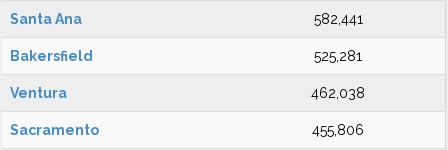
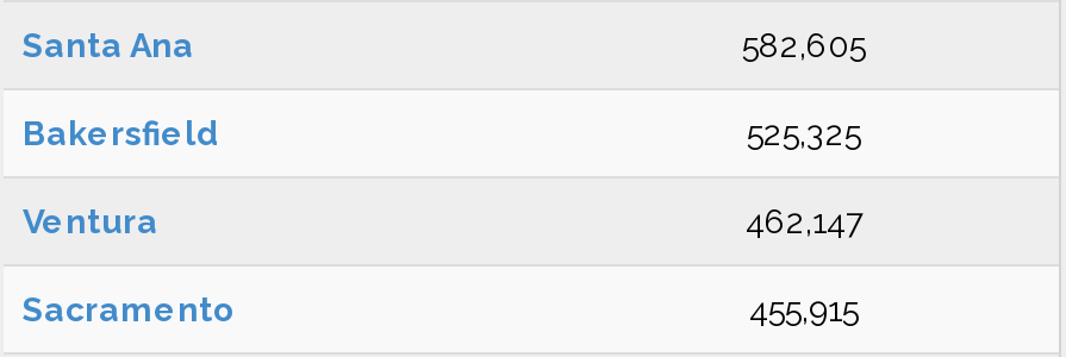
- 582,441
+ 582,605

- 525,281
+ 525,325

- 462,038
+ 462,147

- 455,806
+ 455,915
